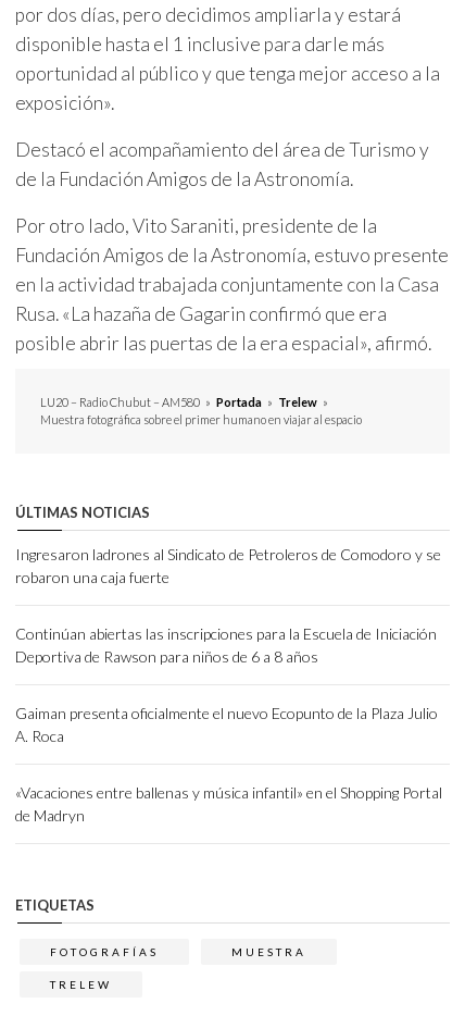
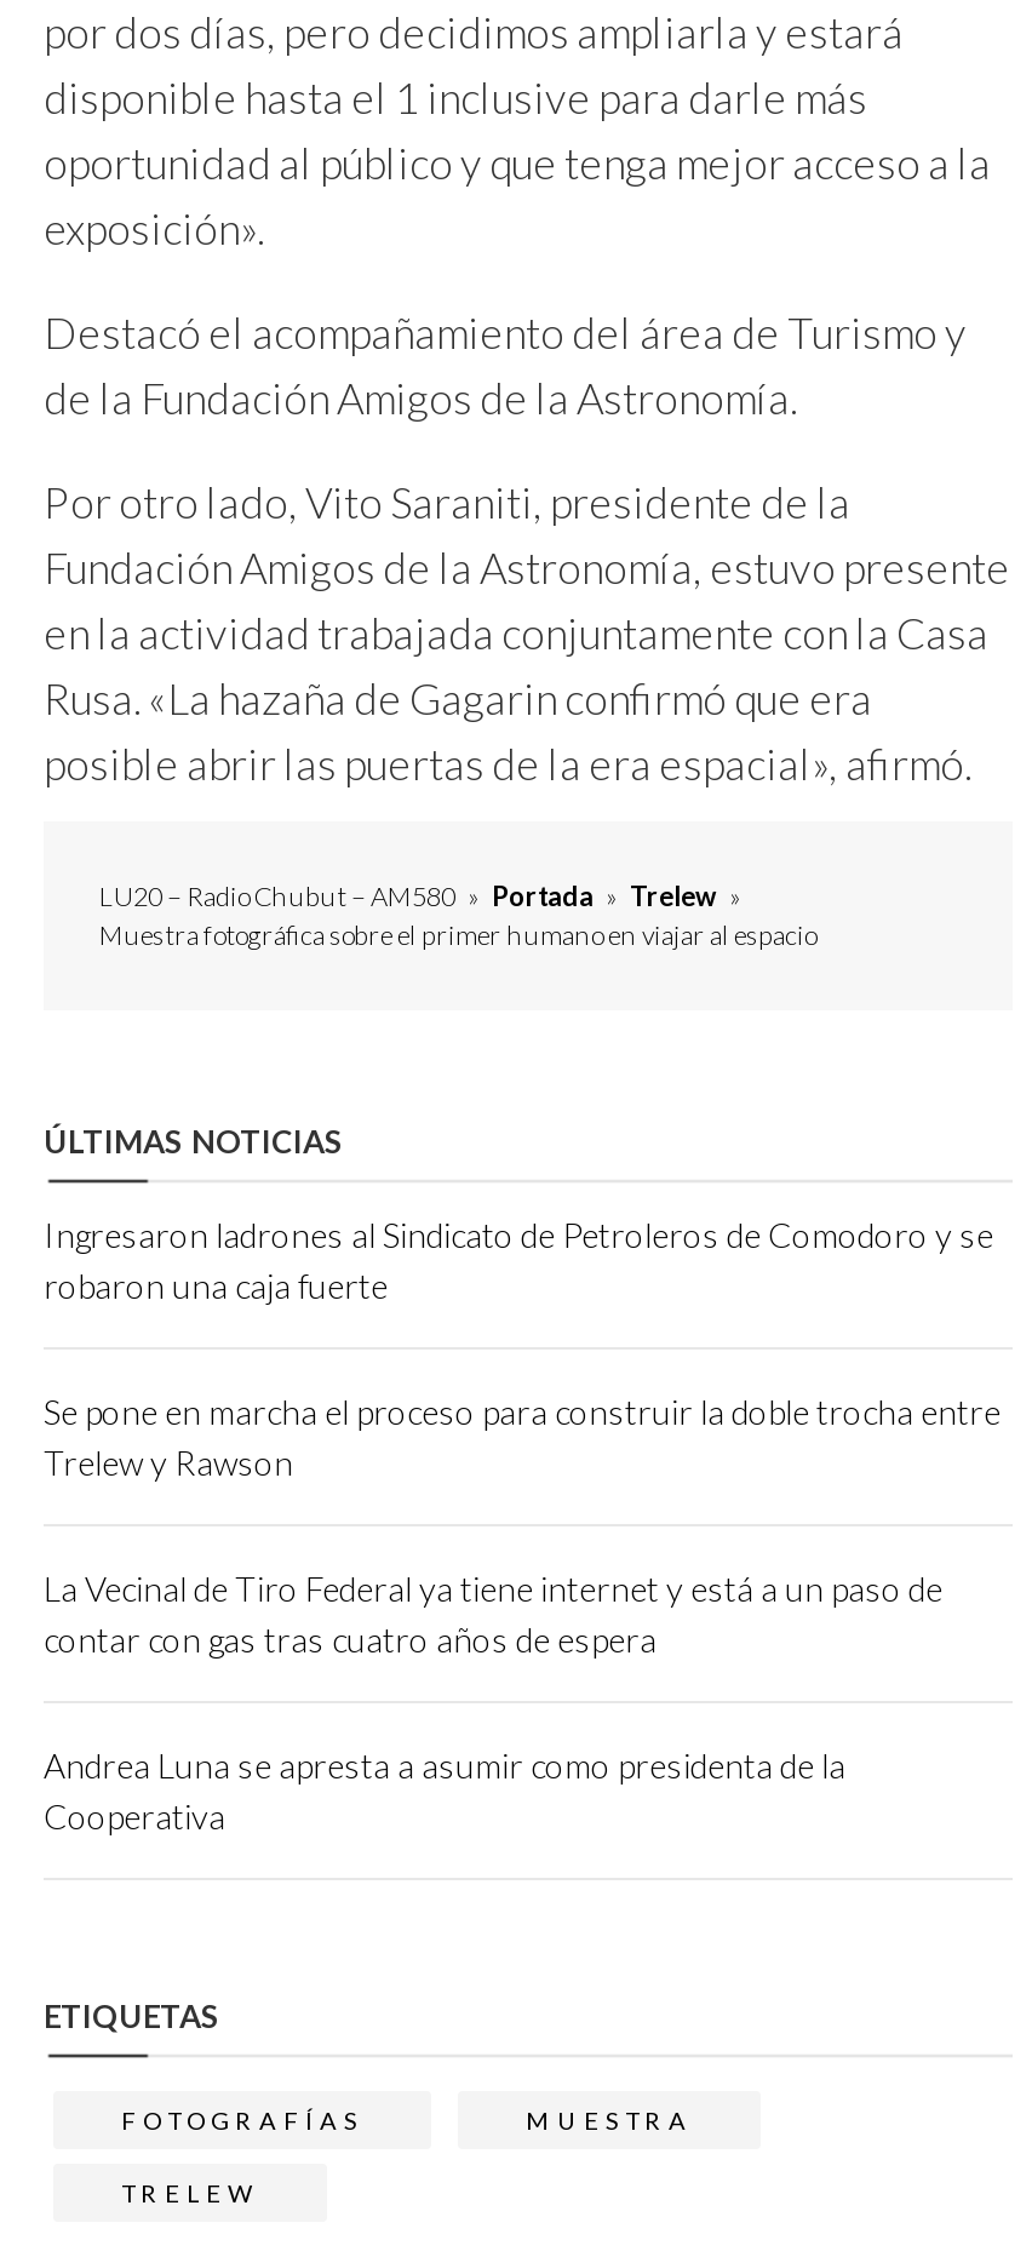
- Continúan abiertas las inscripciones para la Escuela de Iniciación
- Deportiva de Rawson para niños de 6 a 8 años
+ Se pone en marcha el proceso para construir la doble trocha entre
+ Trelew y Rawson

- Gaiman presenta oficialmente el nuevo Ecopunto de la Plaza Julio
- A. Roca
+ La Vecinal de Tiro Federal ya tiene internet y está a un paso de
+ contar con gas tras cuatro años de espera

- «Vacaciones entre ballenas y música infantil» en el Shopping Portal
- de Madryn
+ Andrea Luna se apresta a asumir como presidenta de la
+ Cooperativa
